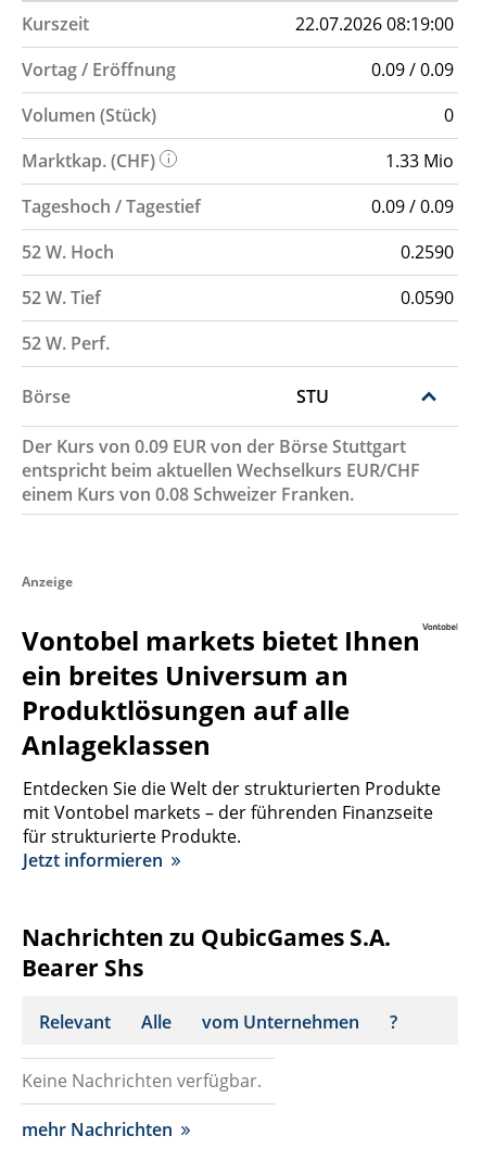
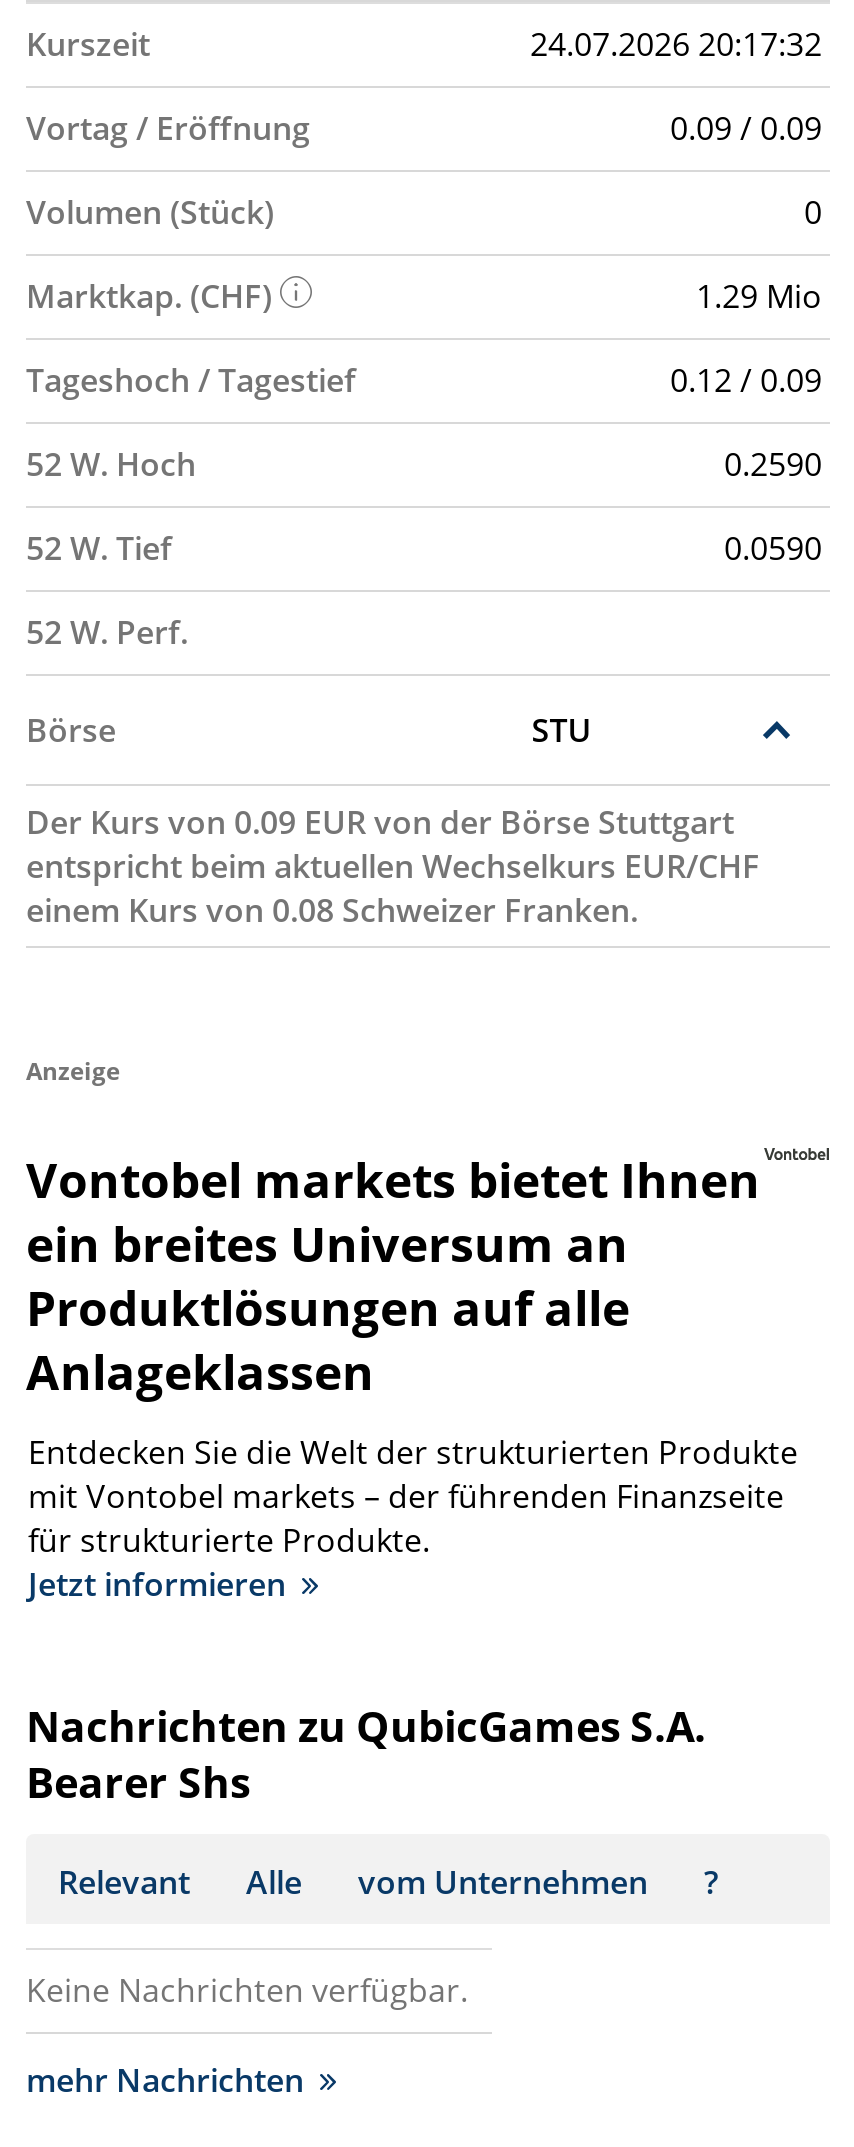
- 22.07.2026 08:19:00
+ 24.07.2026 20:17:32

- 1.33 Mio
+ 1.29 Mio

- 0.09 / 0.09
+ 0.12 / 0.09
